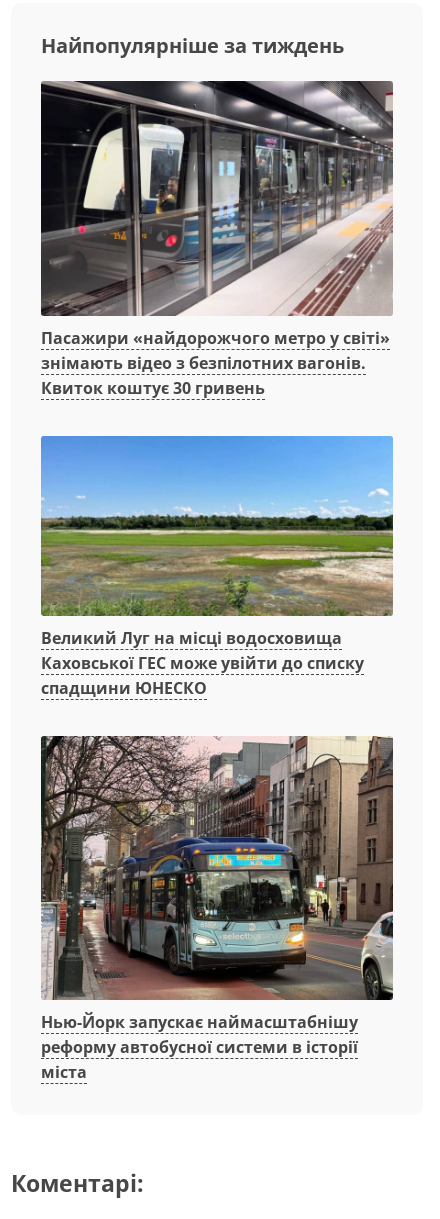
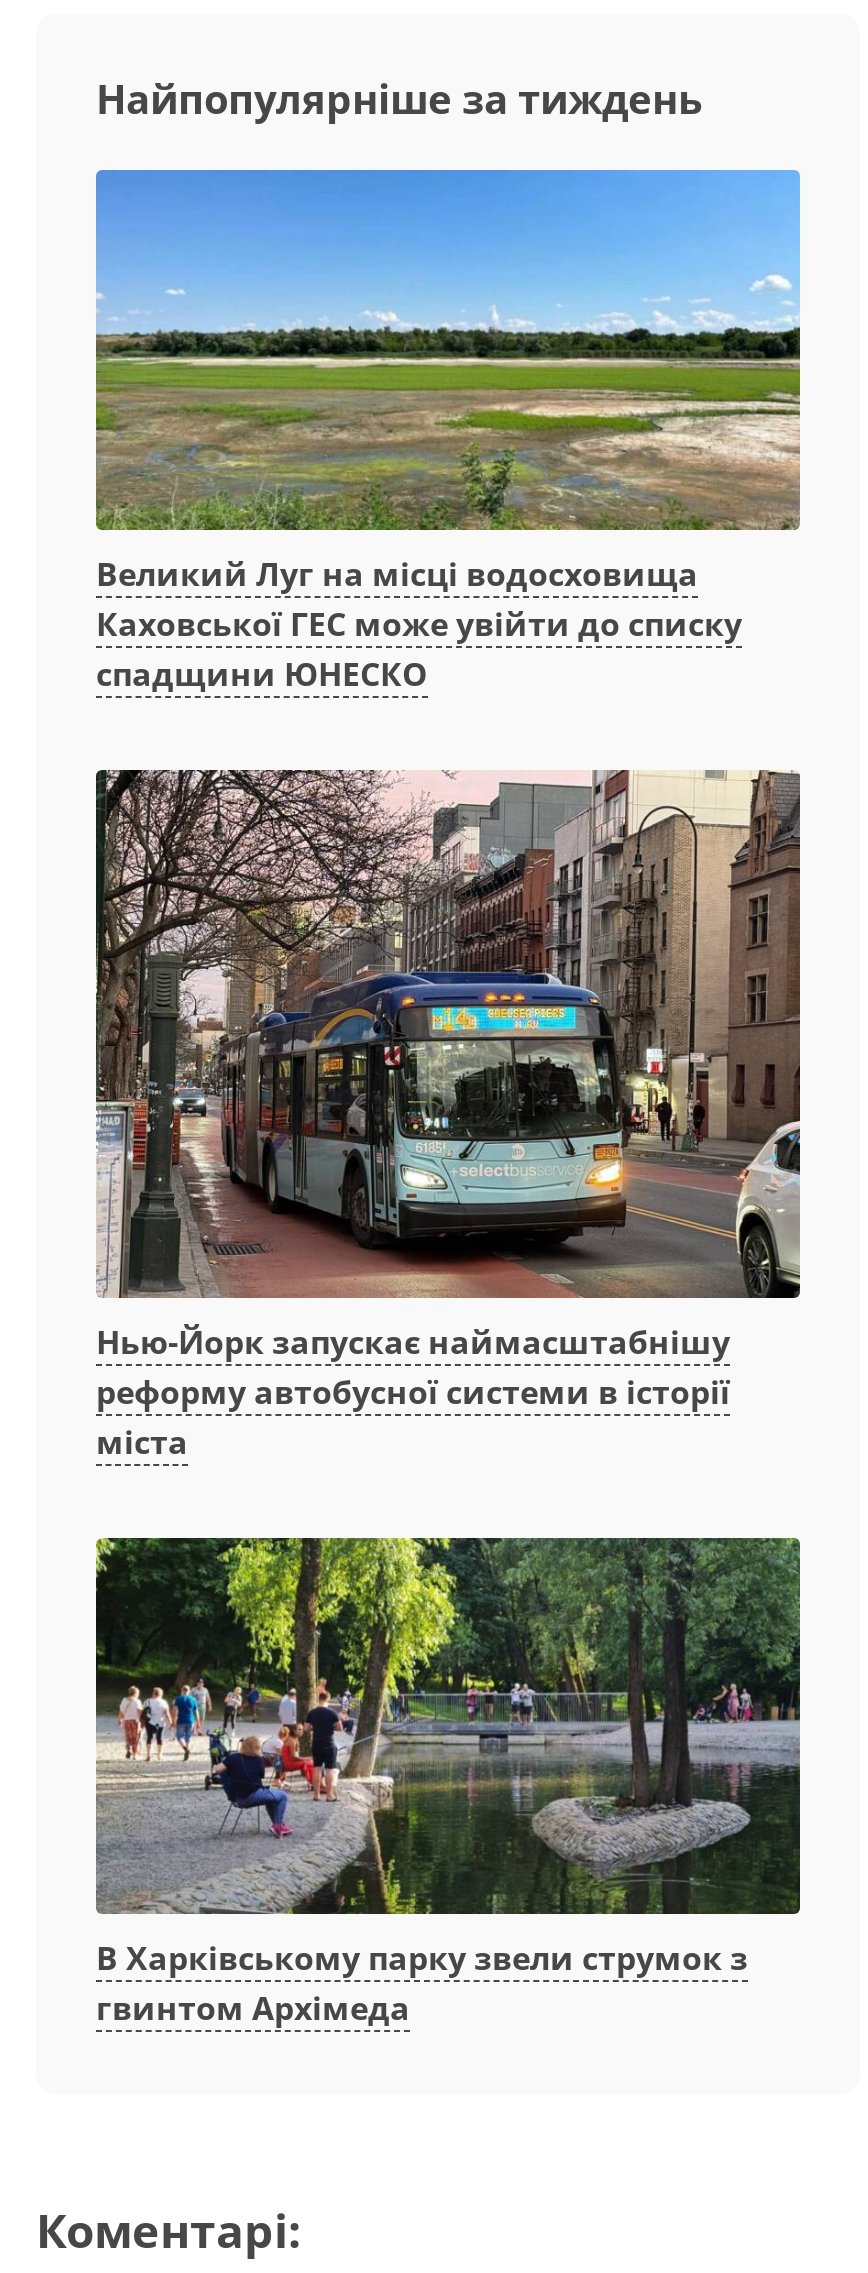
- [image]
- Пасажири «найдорожчого метро у світі»
- знімають відео з безпілотних вагонів.
- Квиток коштує 30 гривень

moved up: [image] | Великий Луг на місці водосховища | Каховської ГЕС може увійти до списку | спадщини ЮНЕСКО | Нью-Йорк запускає наймасштабнішу | реформу автобусної системи в історії | міста

+ [image]
+ В Харківському парку звели струмок з
+ гвинтом Архімеда
